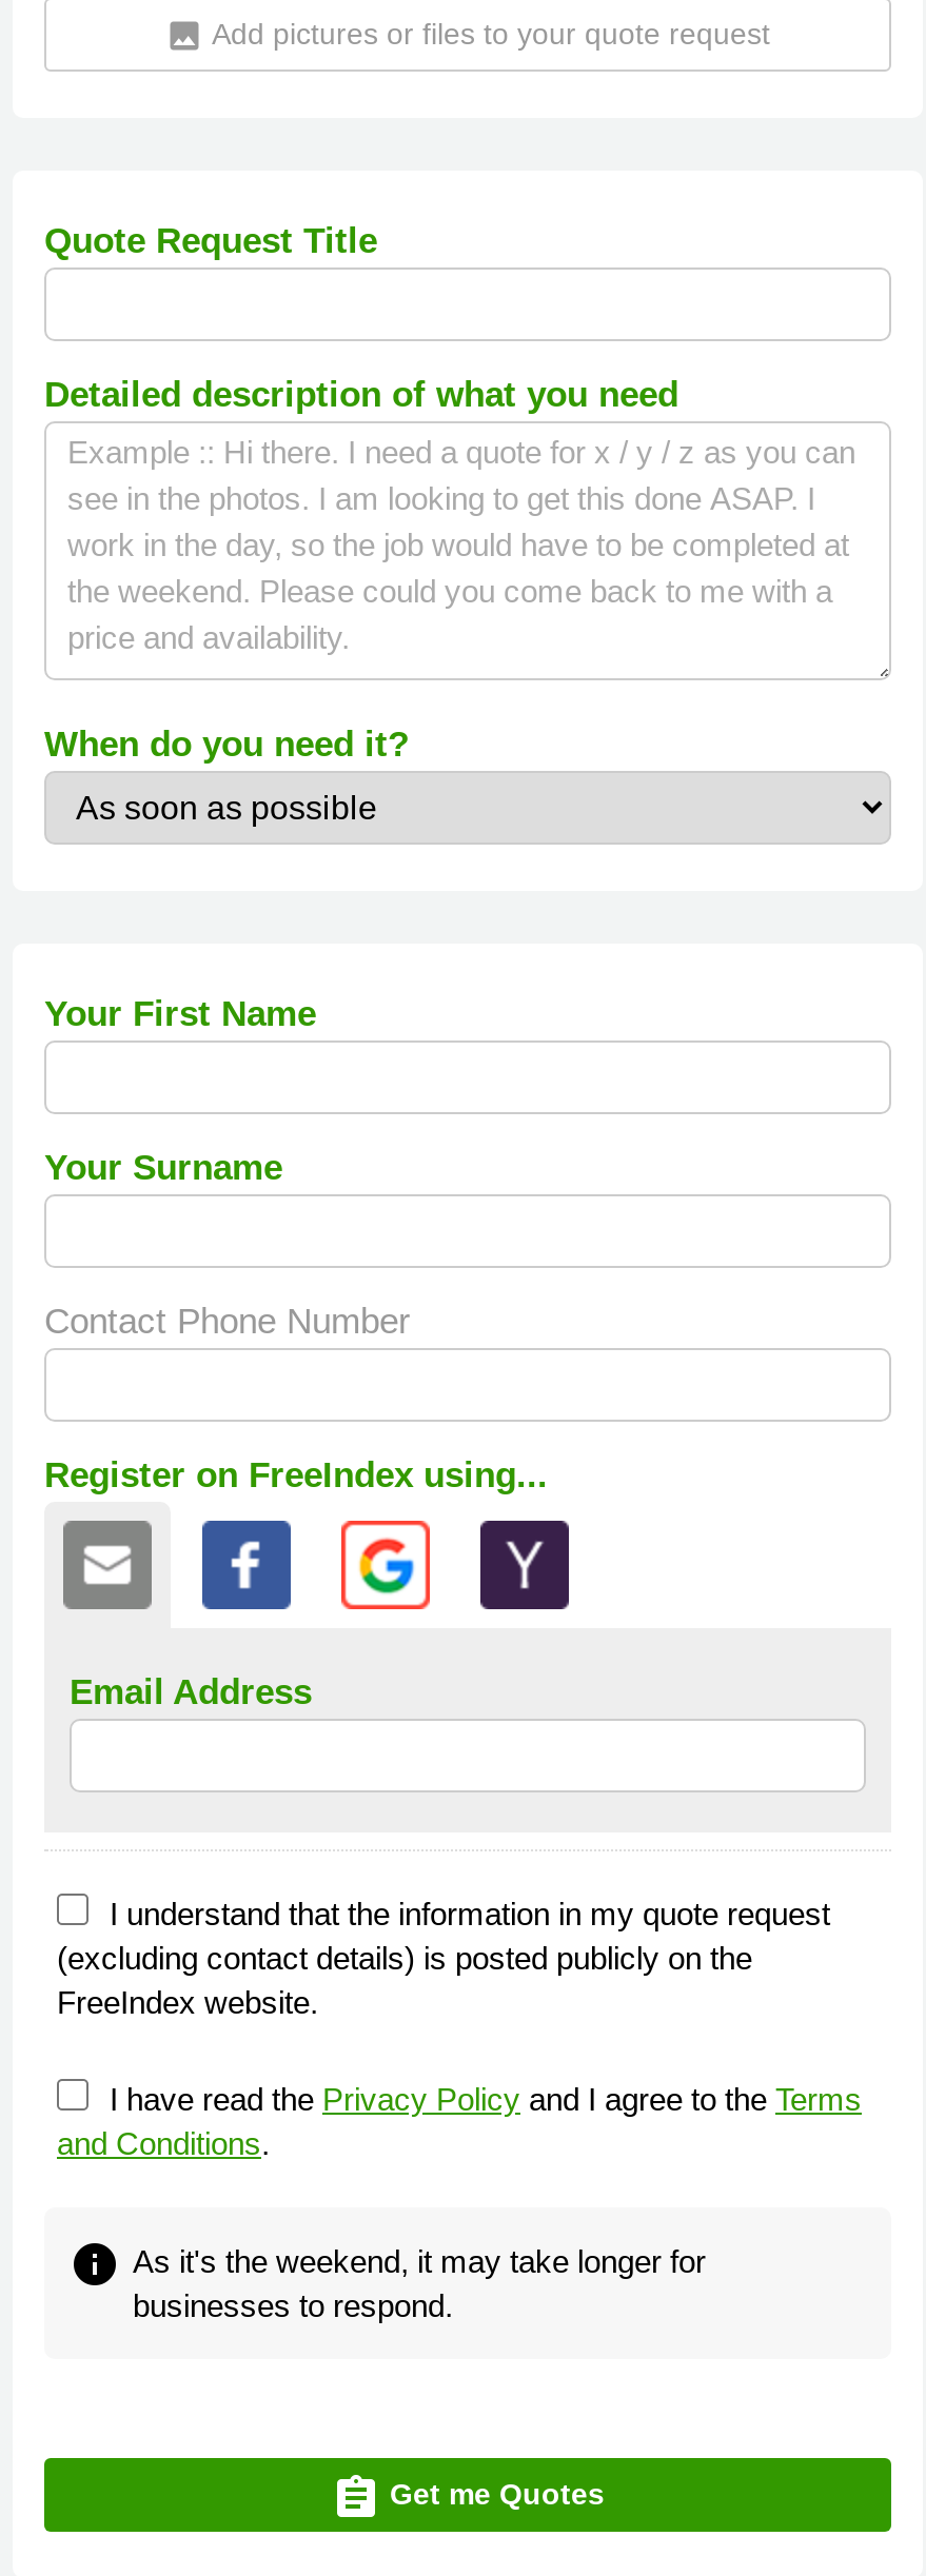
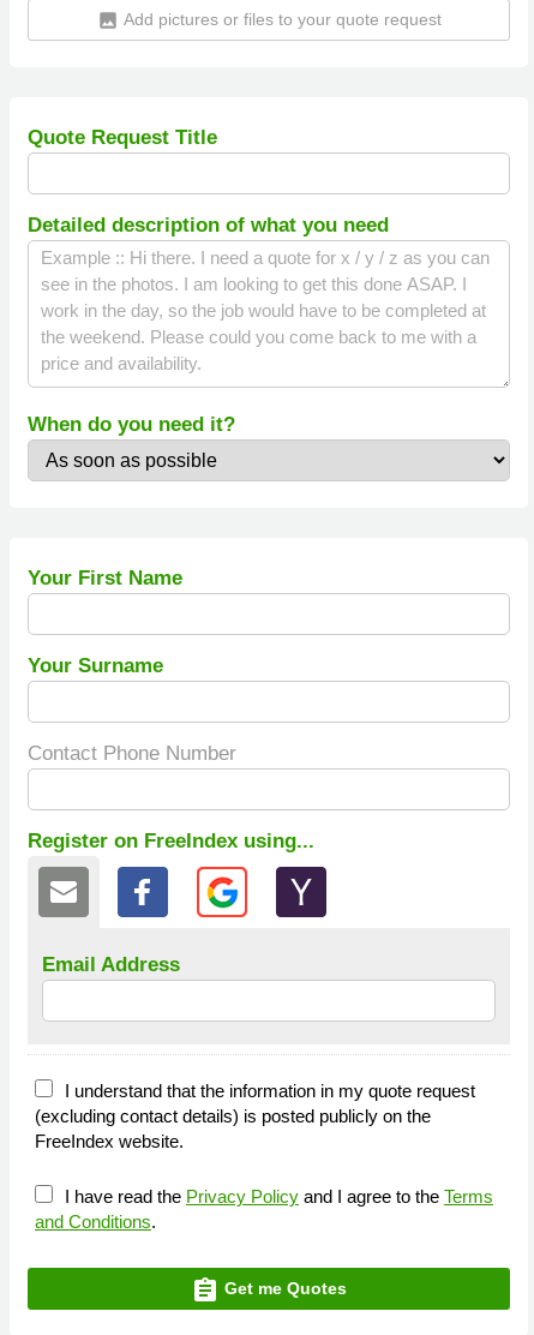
- info As it's the weekend, it may take longer for
- businesses to respond.
